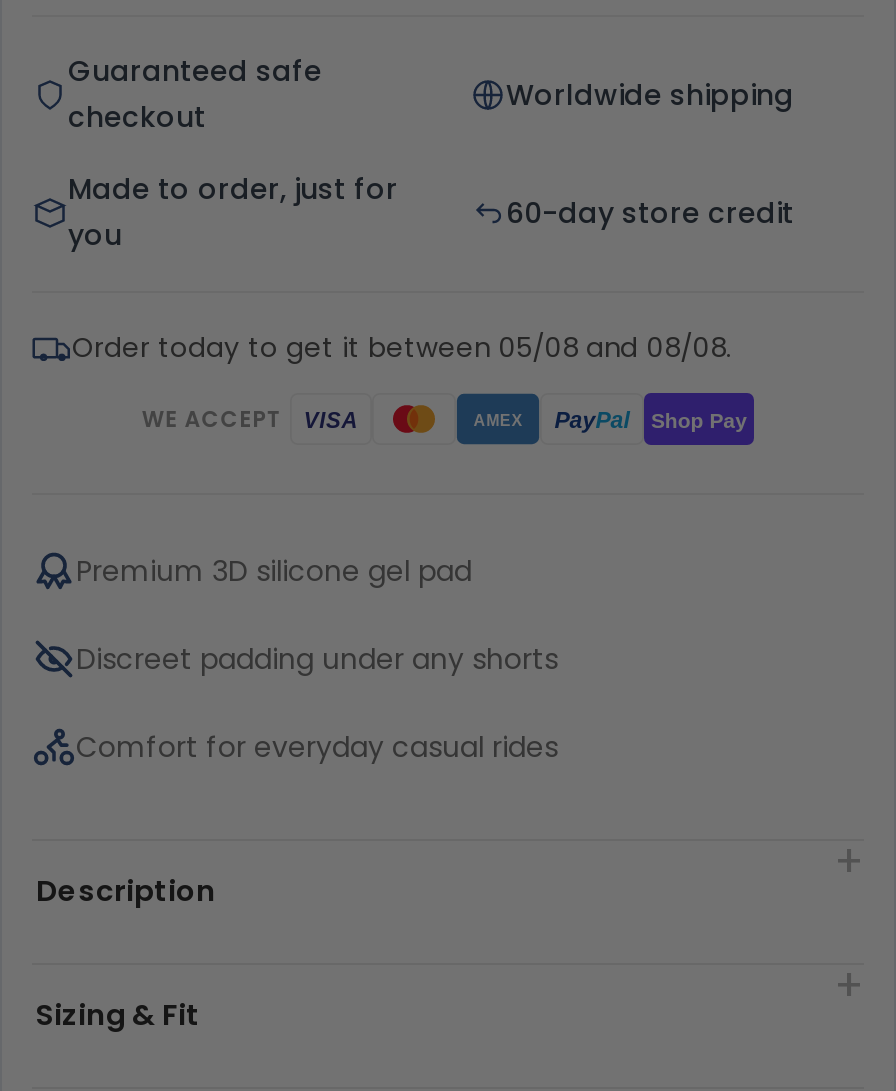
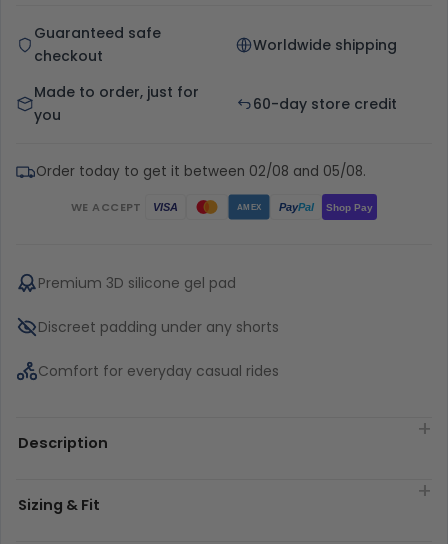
- Order today to get it between 05/08 and 08/08.
+ Order today to get it between 02/08 and 05/08.
